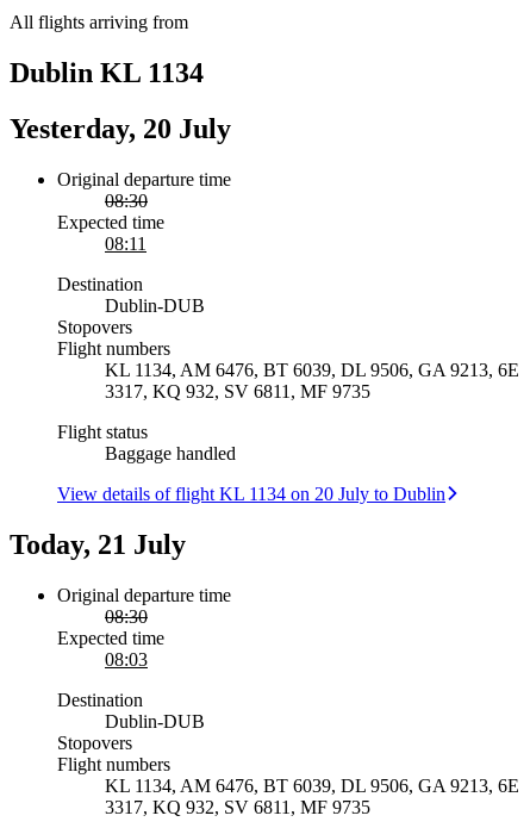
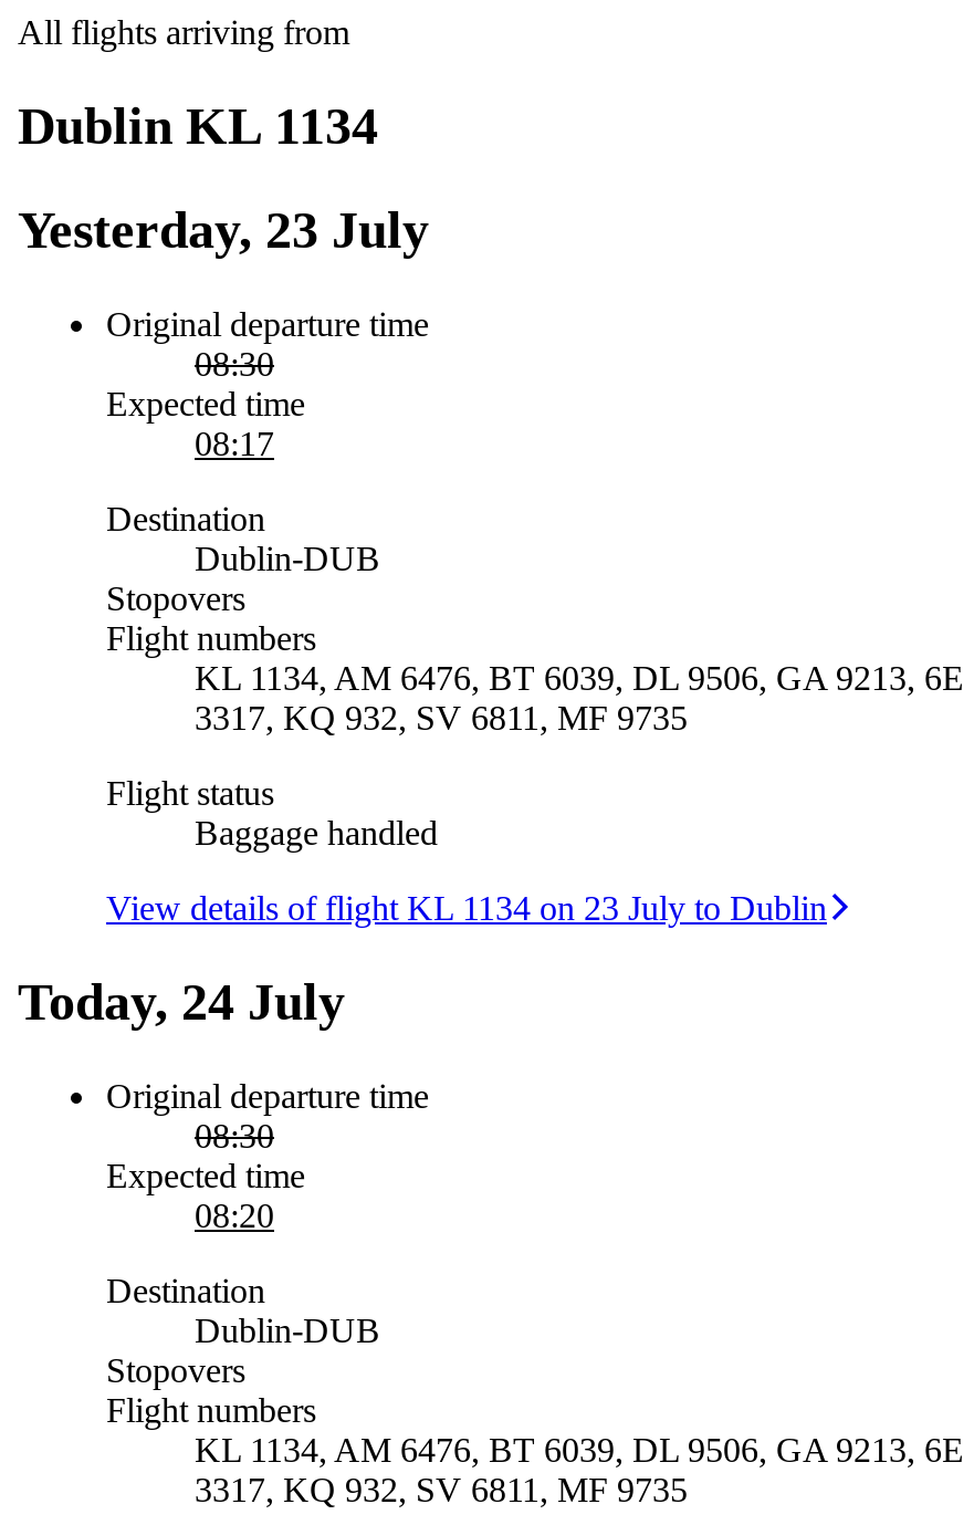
- Yesterday, 20 July
+ Yesterday, 23 July

- 08:11
+ 08:17

- View details of flight KL 1134 on 20 July to Dublin
+ View details of flight KL 1134 on 23 July to Dublin

- Today, 21 July
+ Today, 24 July

- 08:03
+ 08:20
